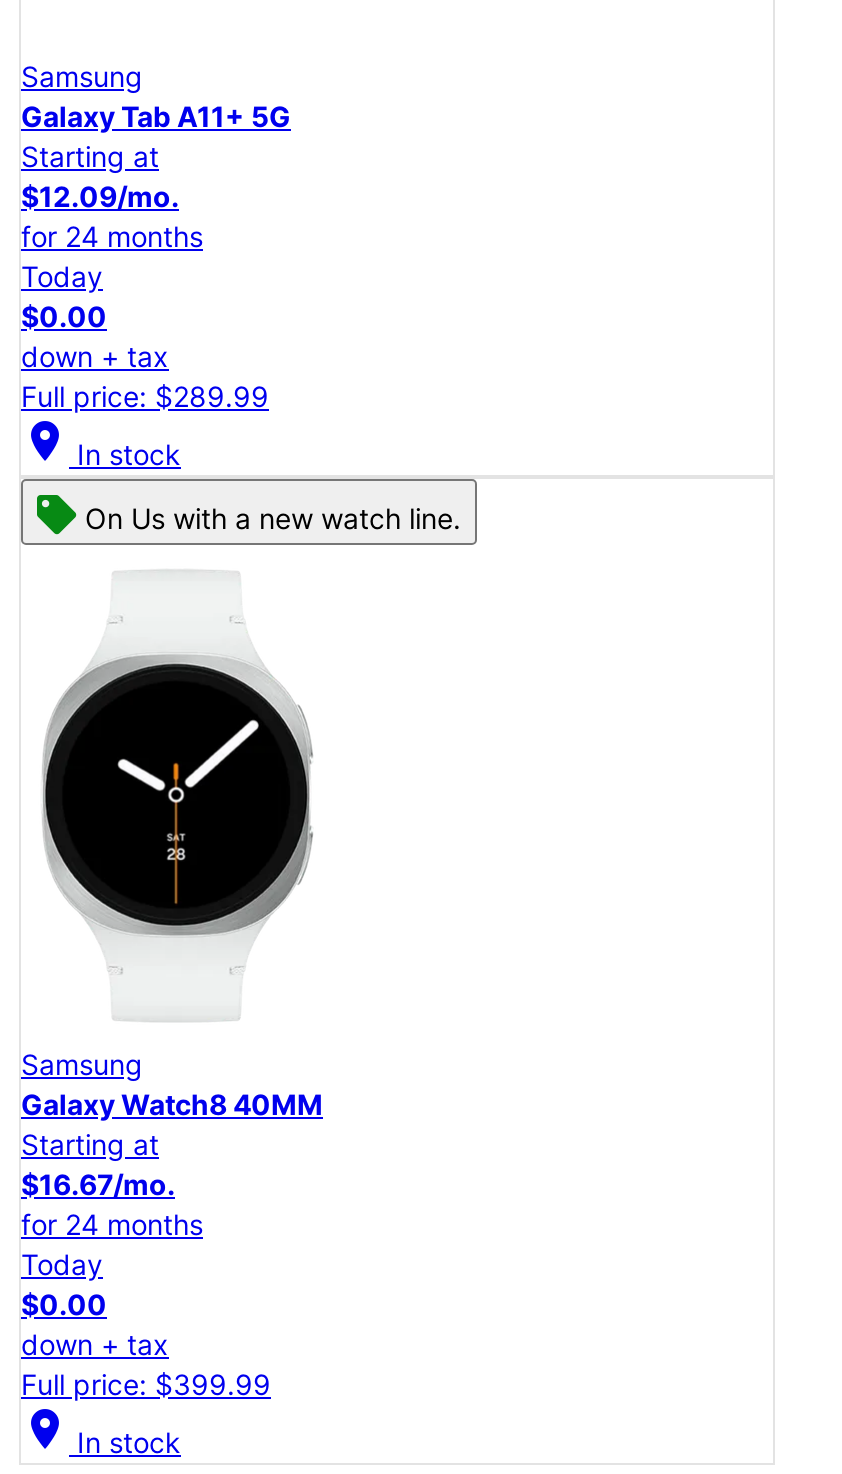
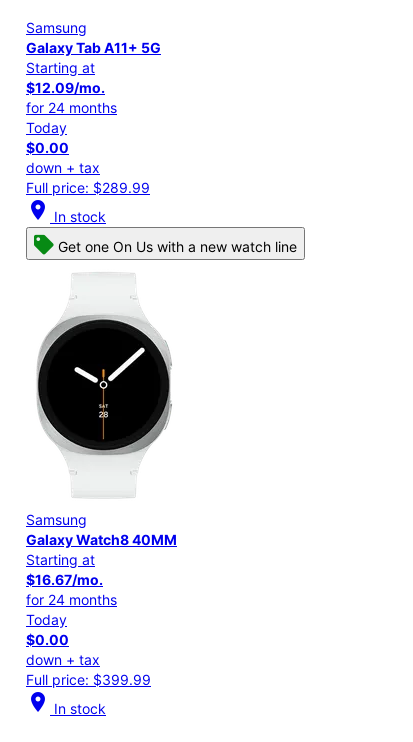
- On Us with a new watch line.
+ Get one On Us with a new watch line
